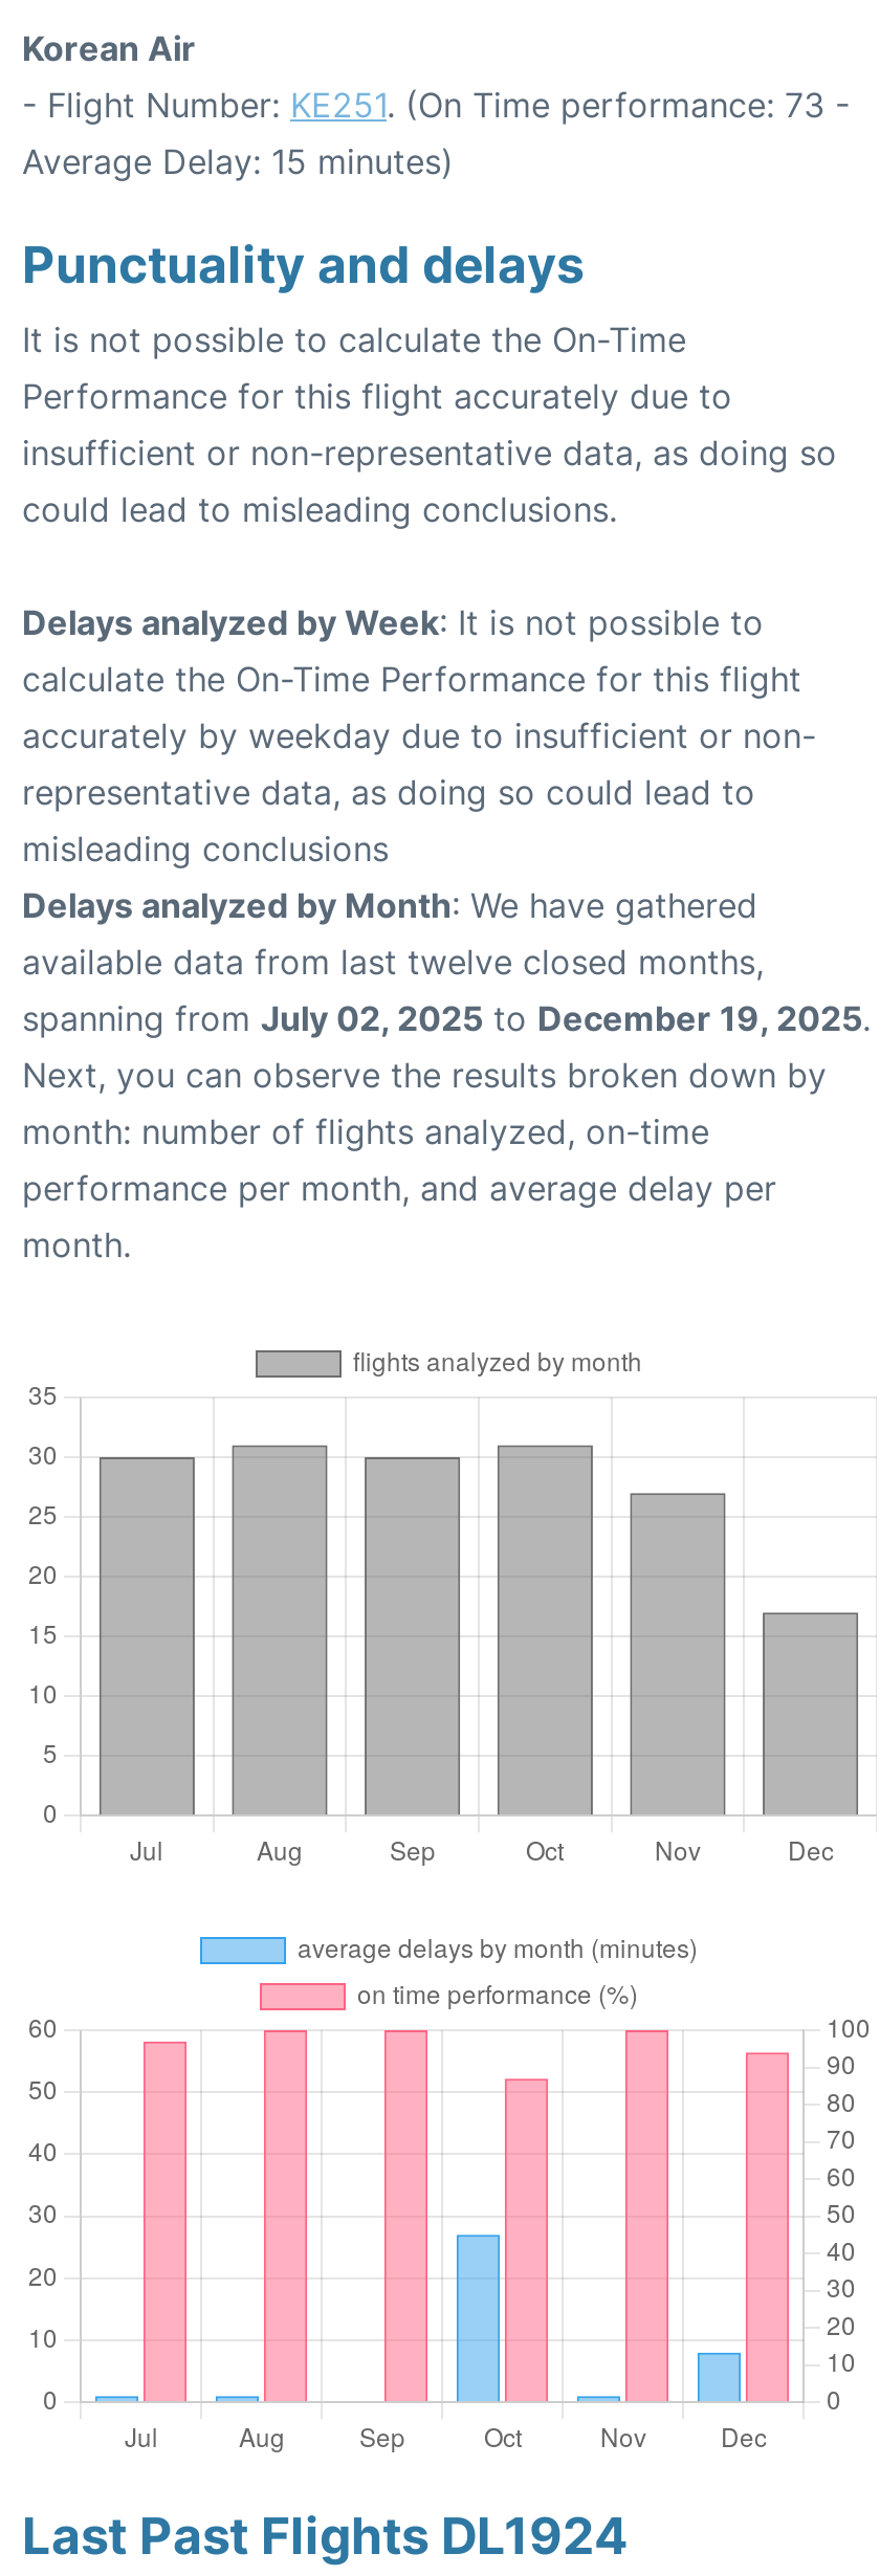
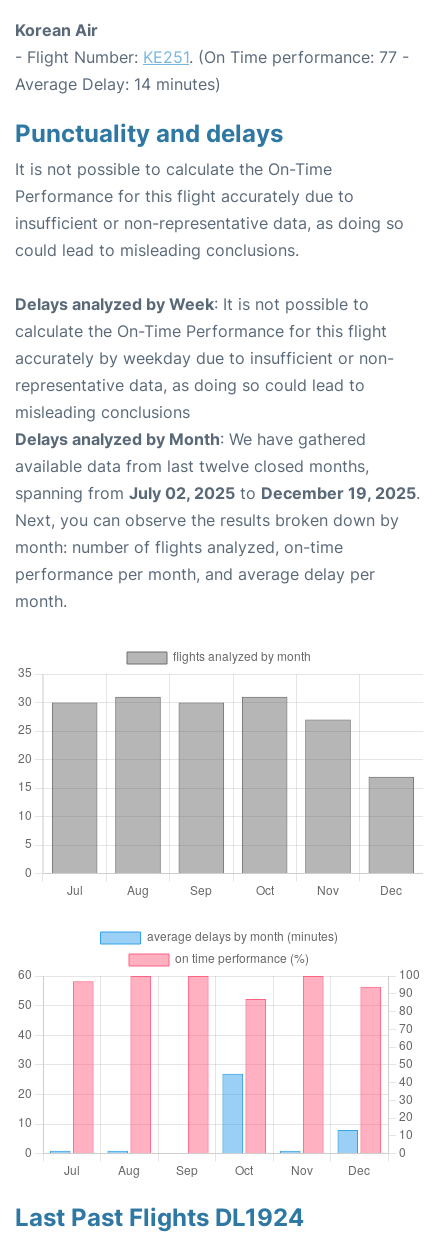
- - Flight Number: KE251. (On Time performance: 73 -
+ - Flight Number: KE251. (On Time performance: 77 -

- Average Delay: 15 minutes)
+ Average Delay: 14 minutes)
